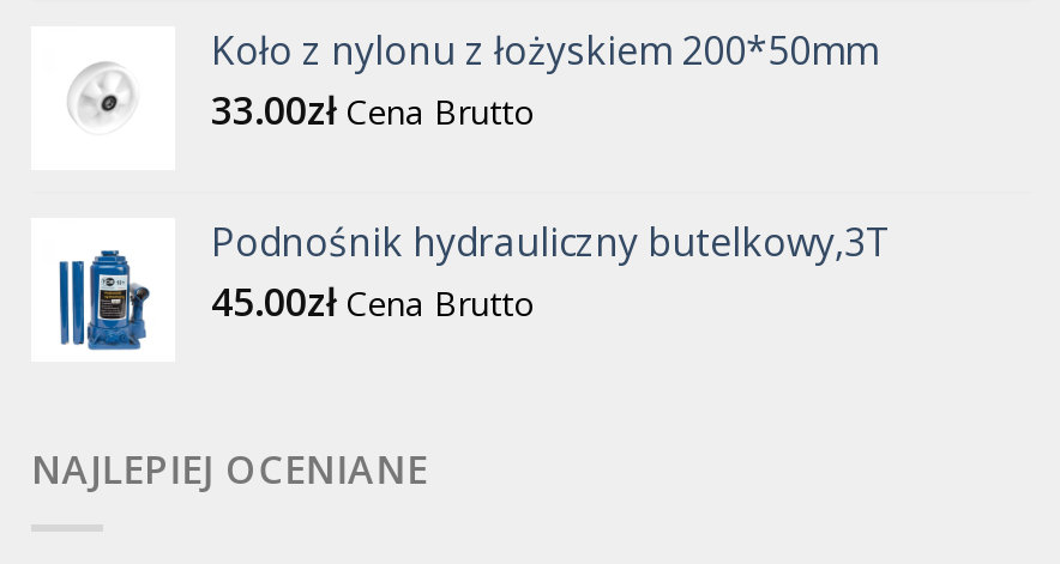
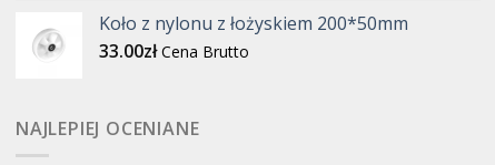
- [image]
- Podnośnik hydrauliczny butelkowy,3T
- 45.00zł Cena Brutto
